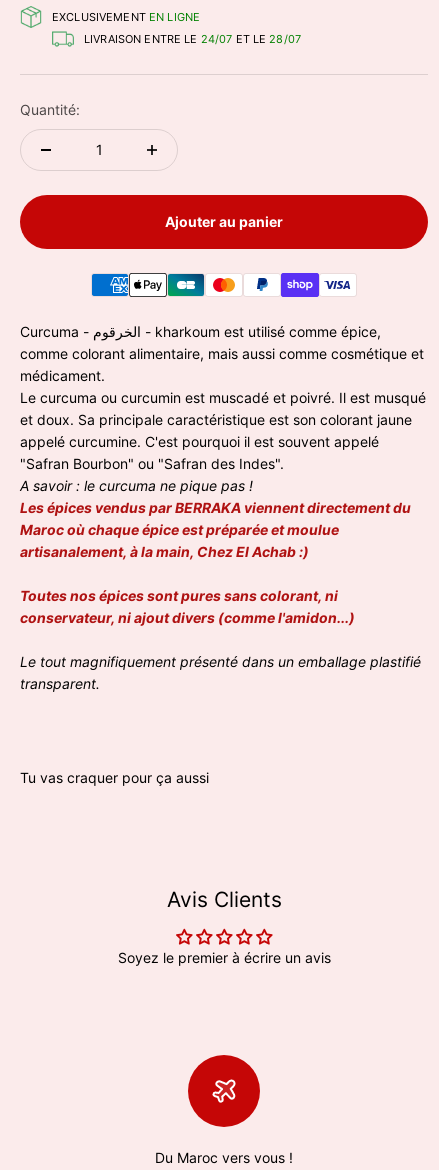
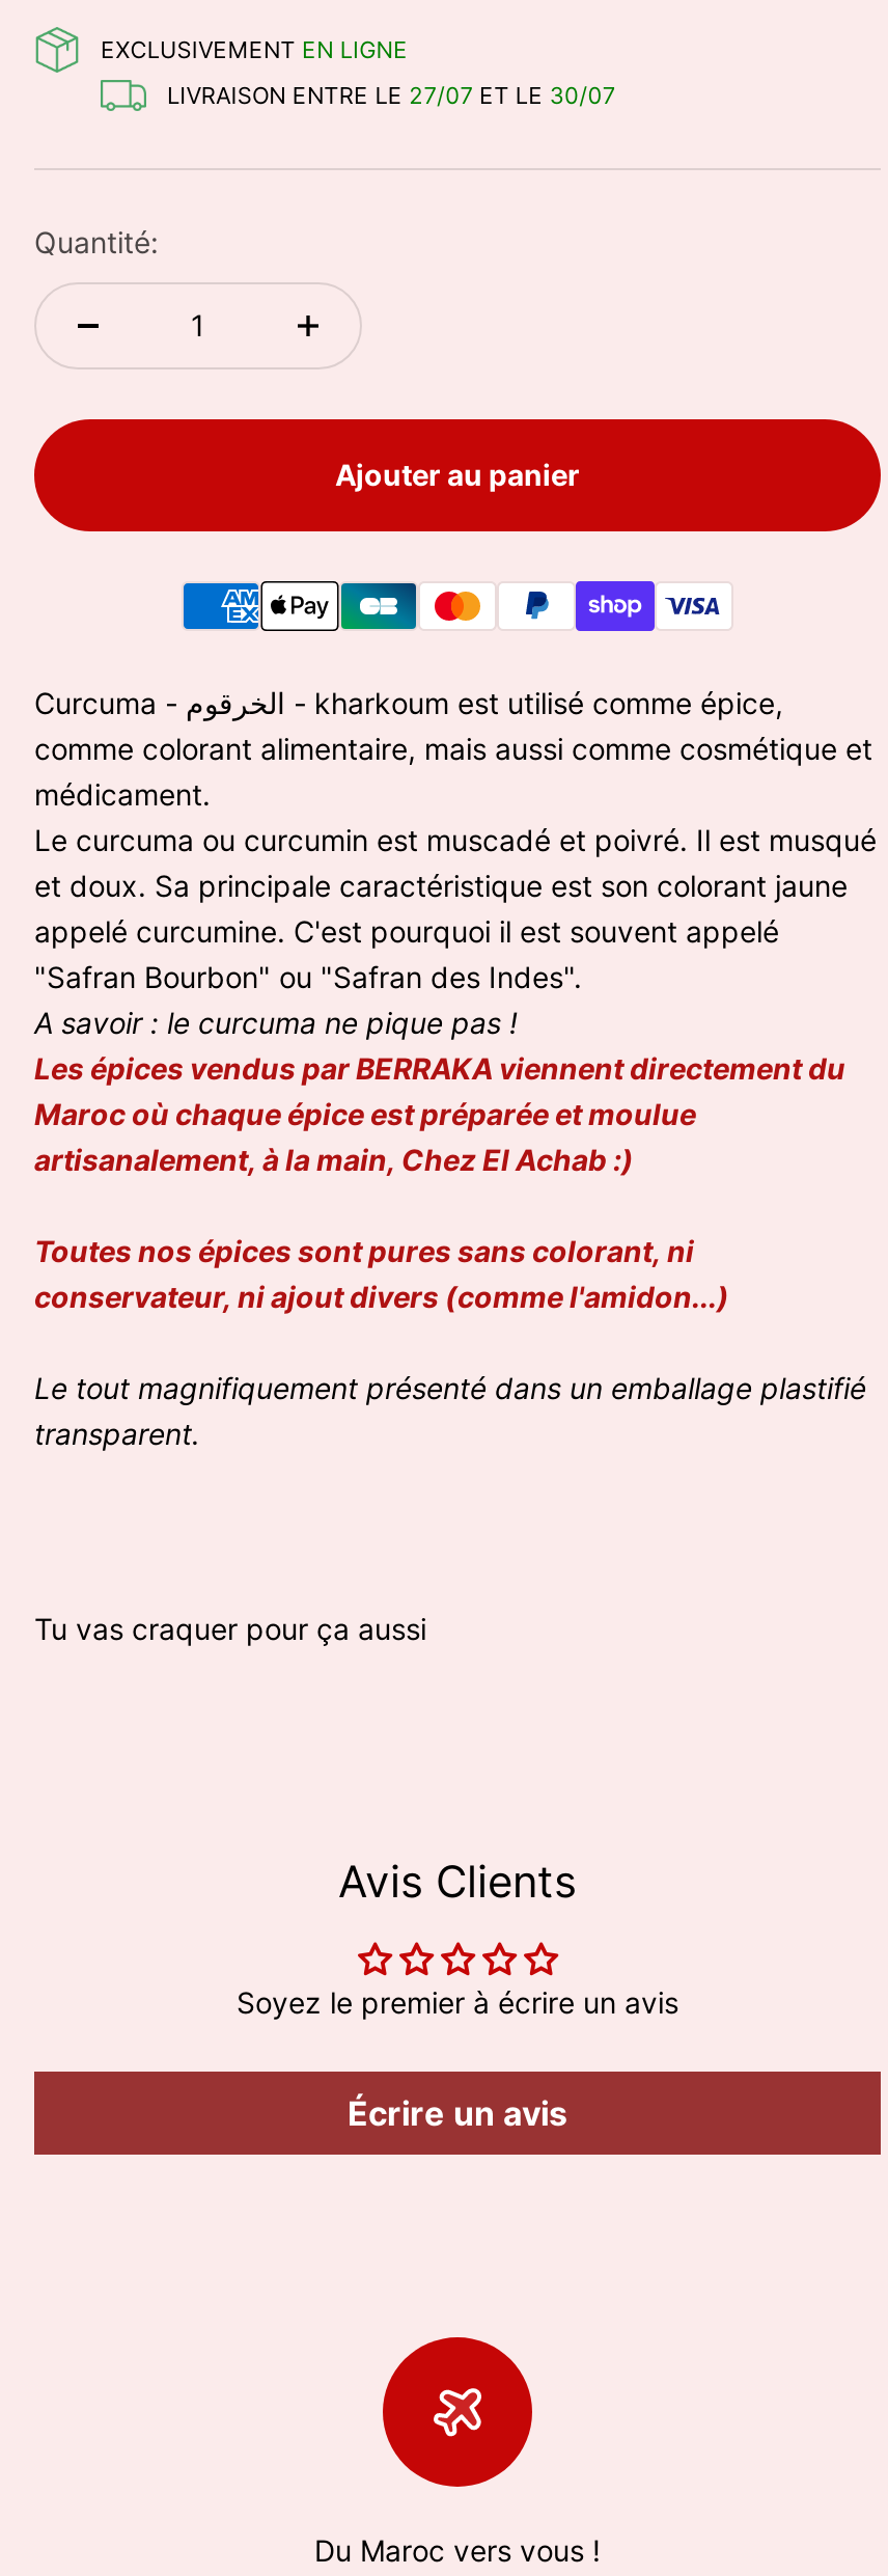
- LIVRAISON ENTRE LE 24/07 ET LE 28/07
+ LIVRAISON ENTRE LE 27/07 ET LE 30/07

+ Écrire un avis
